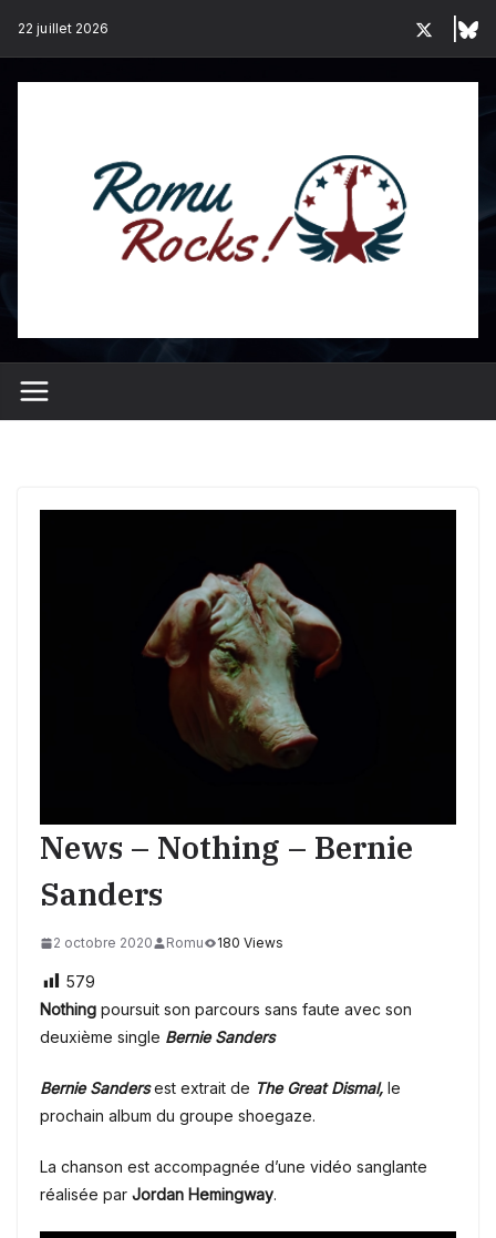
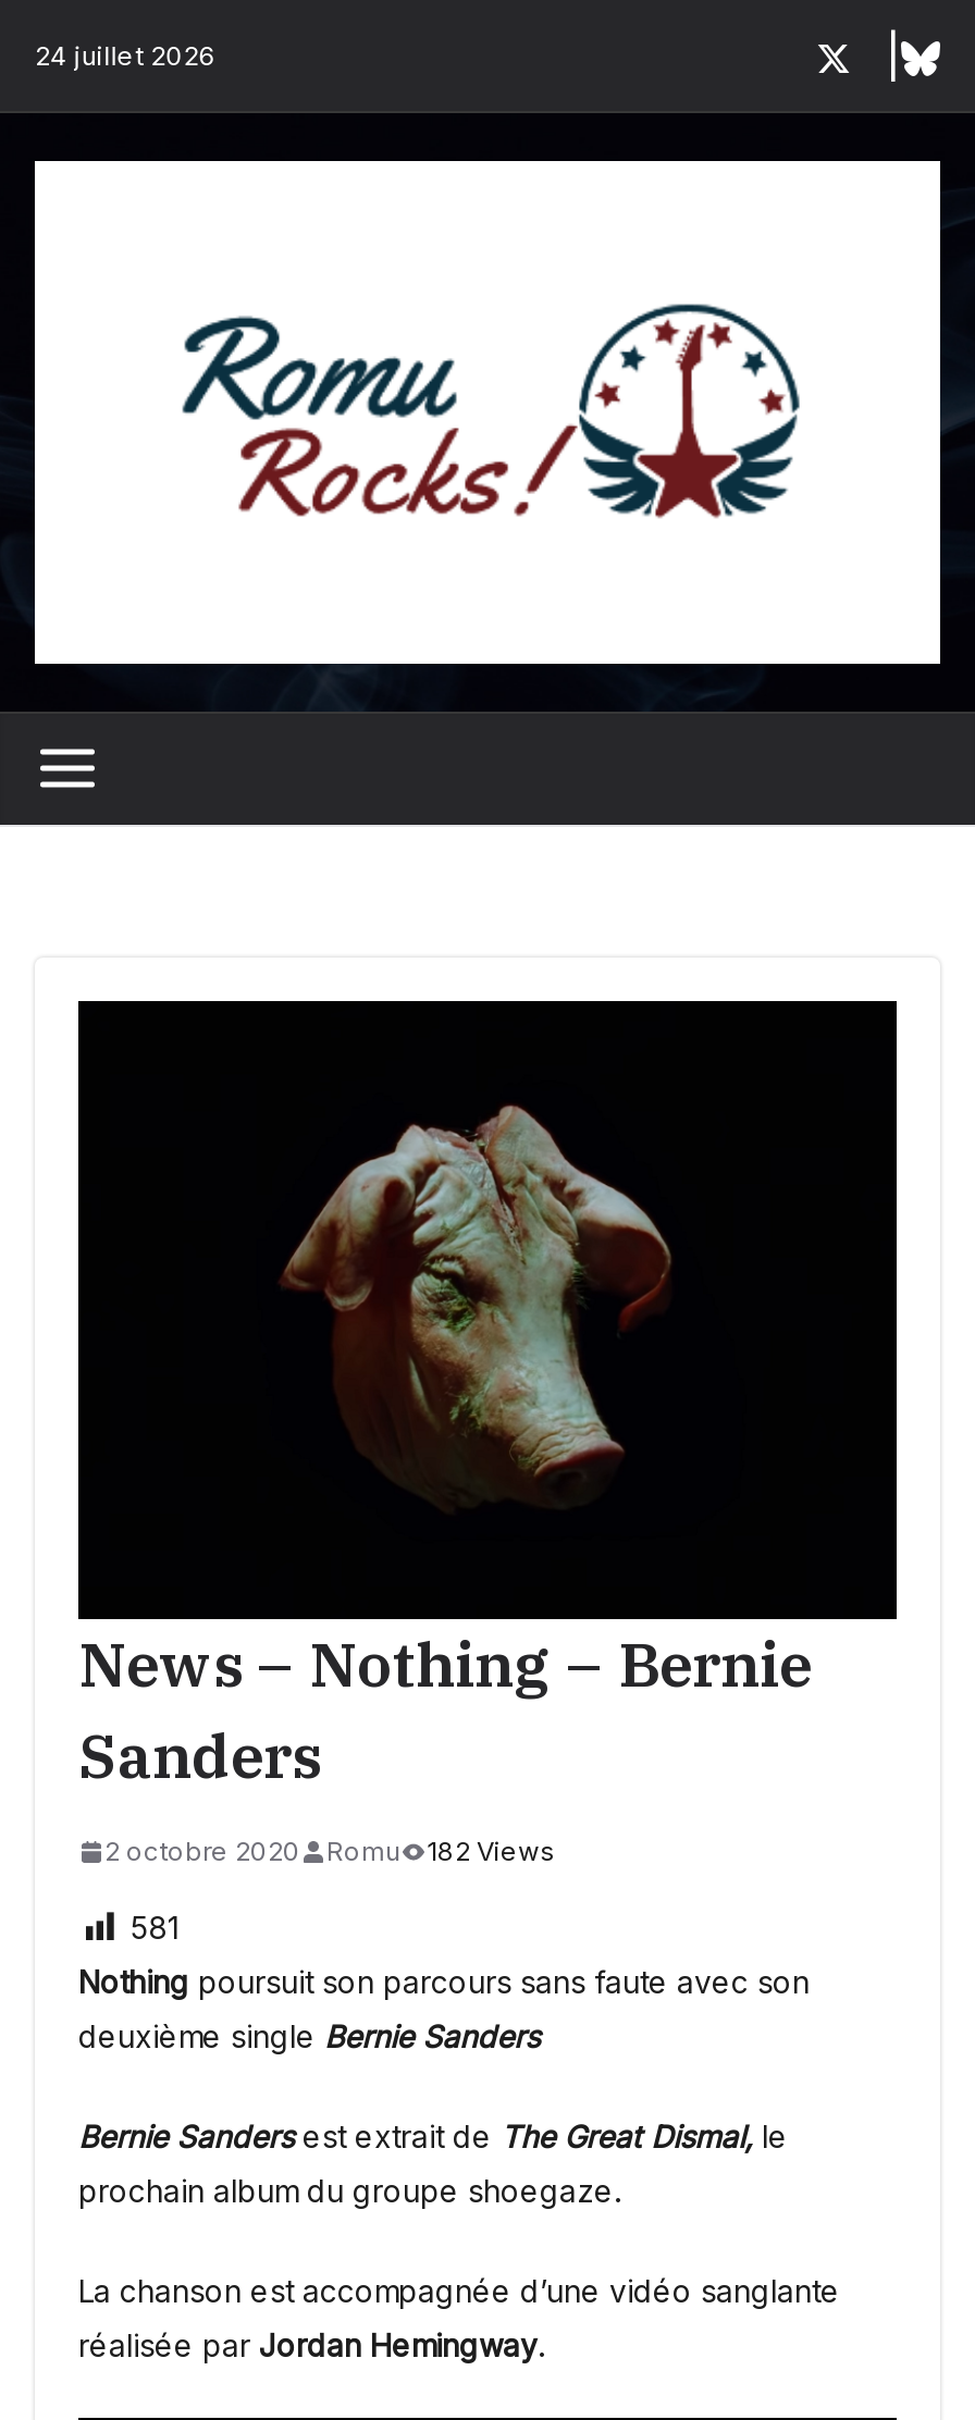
- 22 juillet 2026
+ 24 juillet 2026

- 2 octobre 2020 Romu 180 Views
+ 2 octobre 2020 Romu 182 Views

- 579
+ 581
